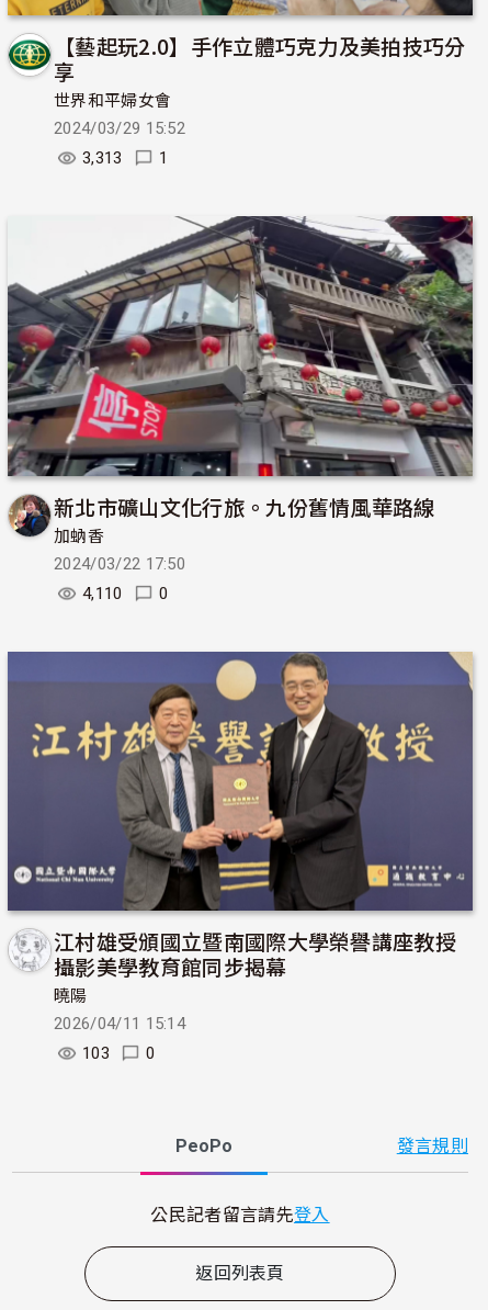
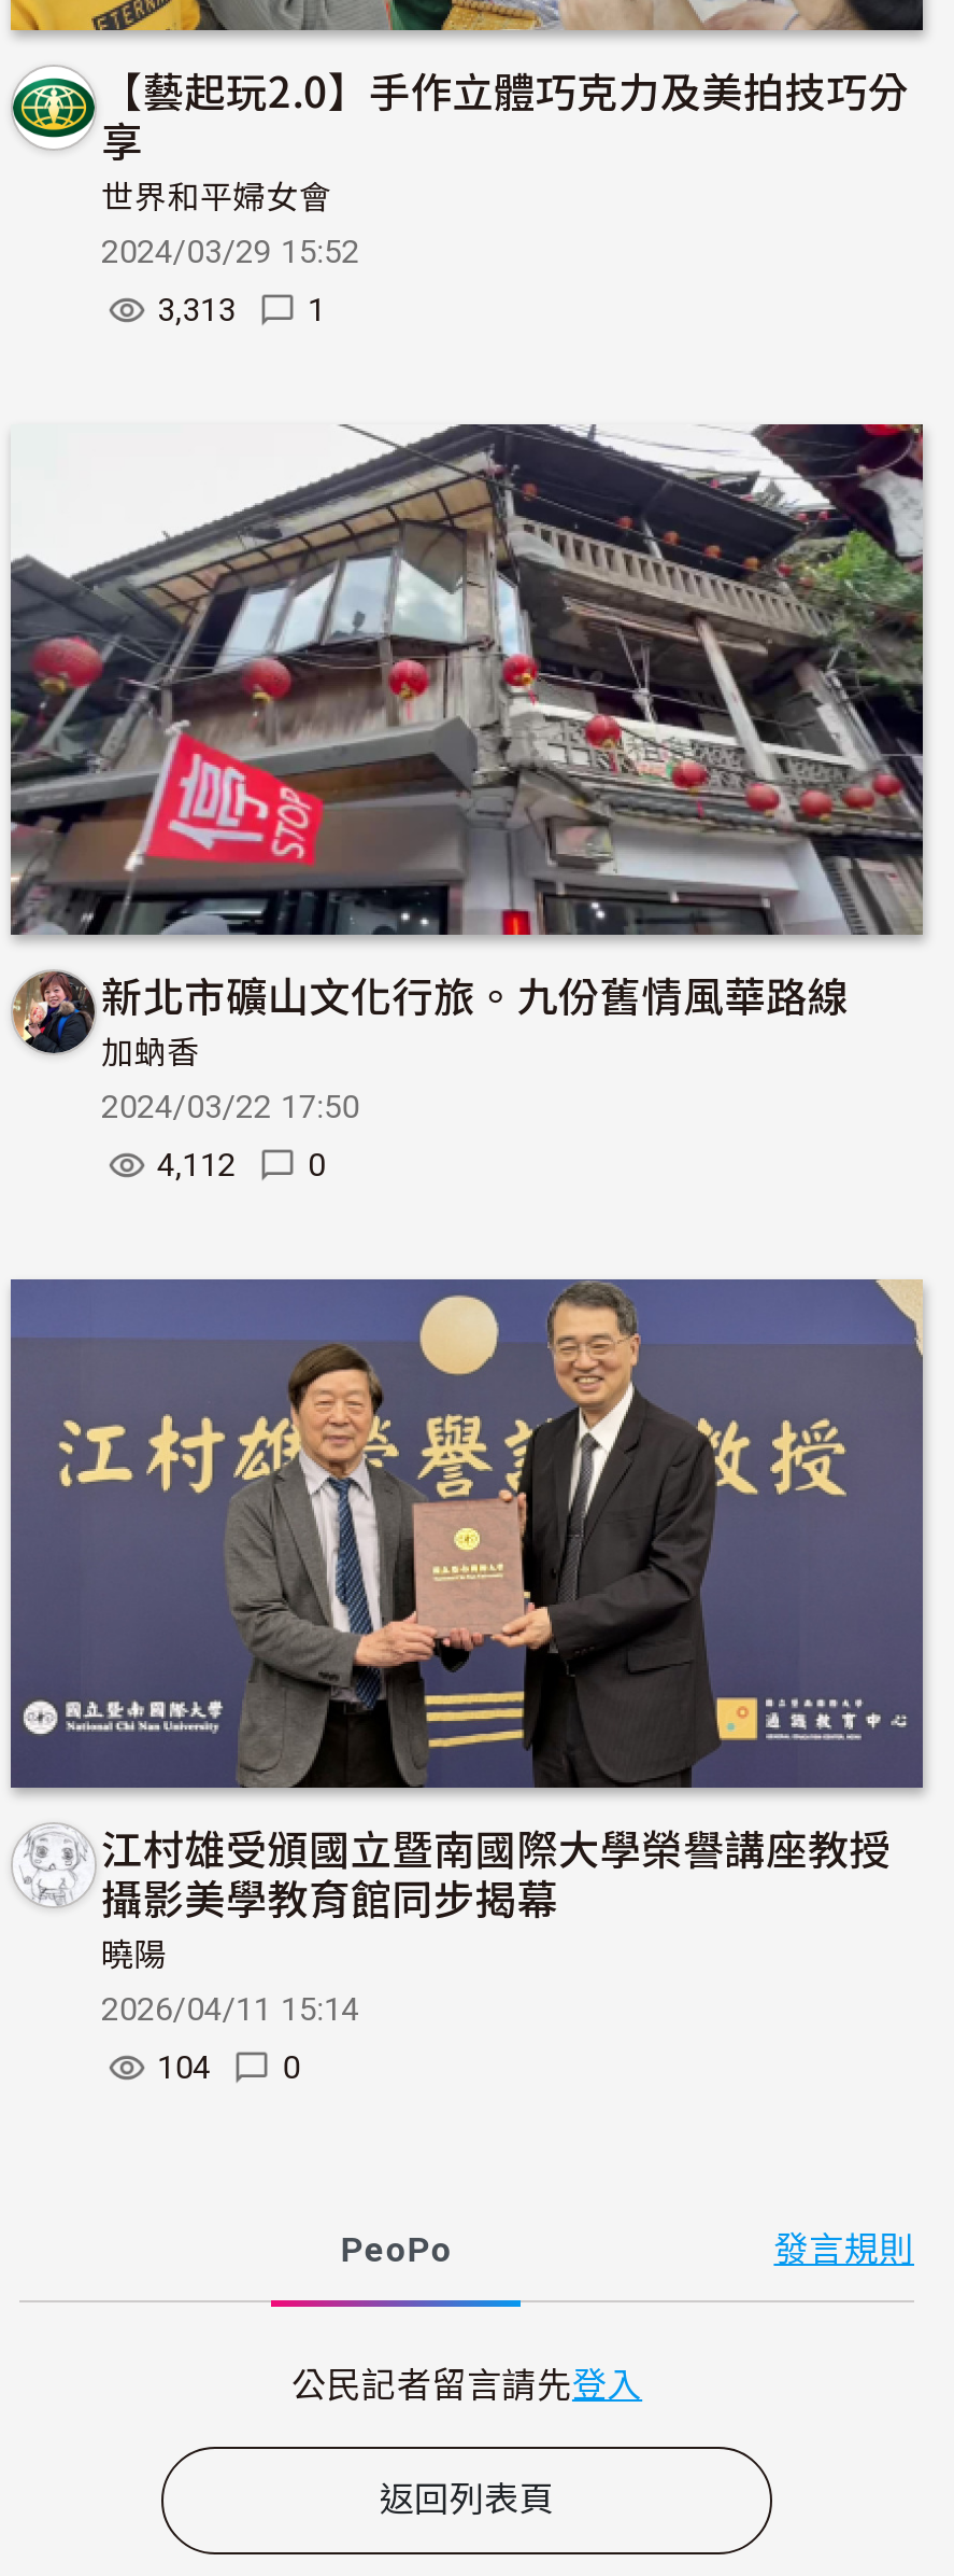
- 4,110 0
+ 4,112 0

- 103 0
+ 104 0
